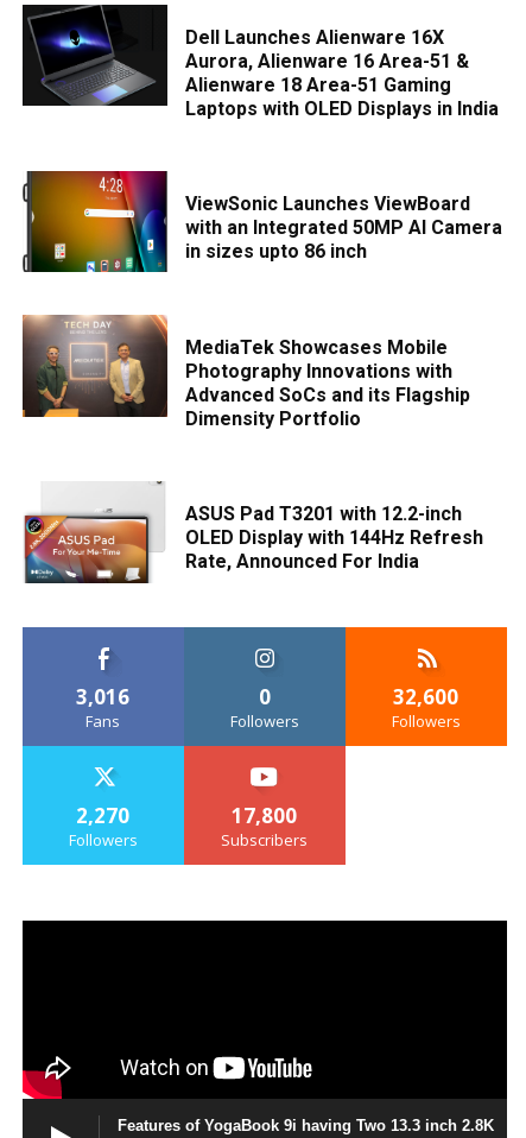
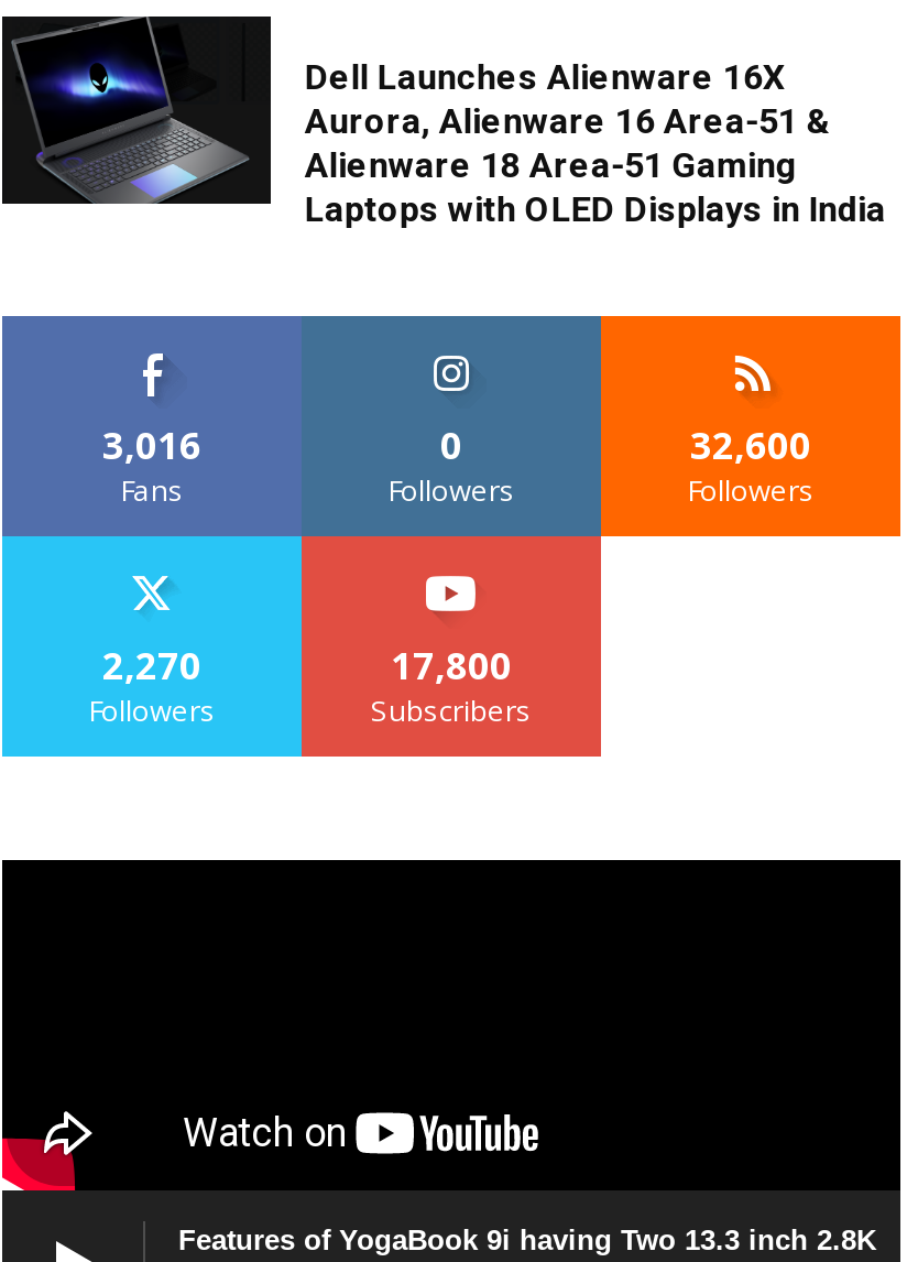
- [image]
- ViewSonic Launches ViewBoard
- with an Integrated 50MP AI Camera
- in sizes upto 86 inch

- [image]
- MediaTek Showcases Mobile
- Photography Innovations with
- Advanced SoCs and its Flagship
- Dimensity Portfolio

- [image]
- ASUS Pad T3201 with 12.2-inch
- OLED Display with 144Hz Refresh
- Rate, Announced For India
